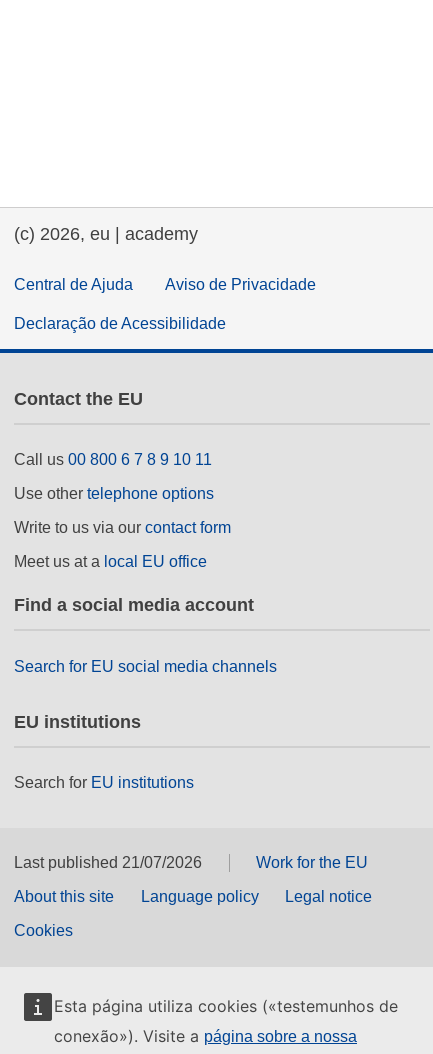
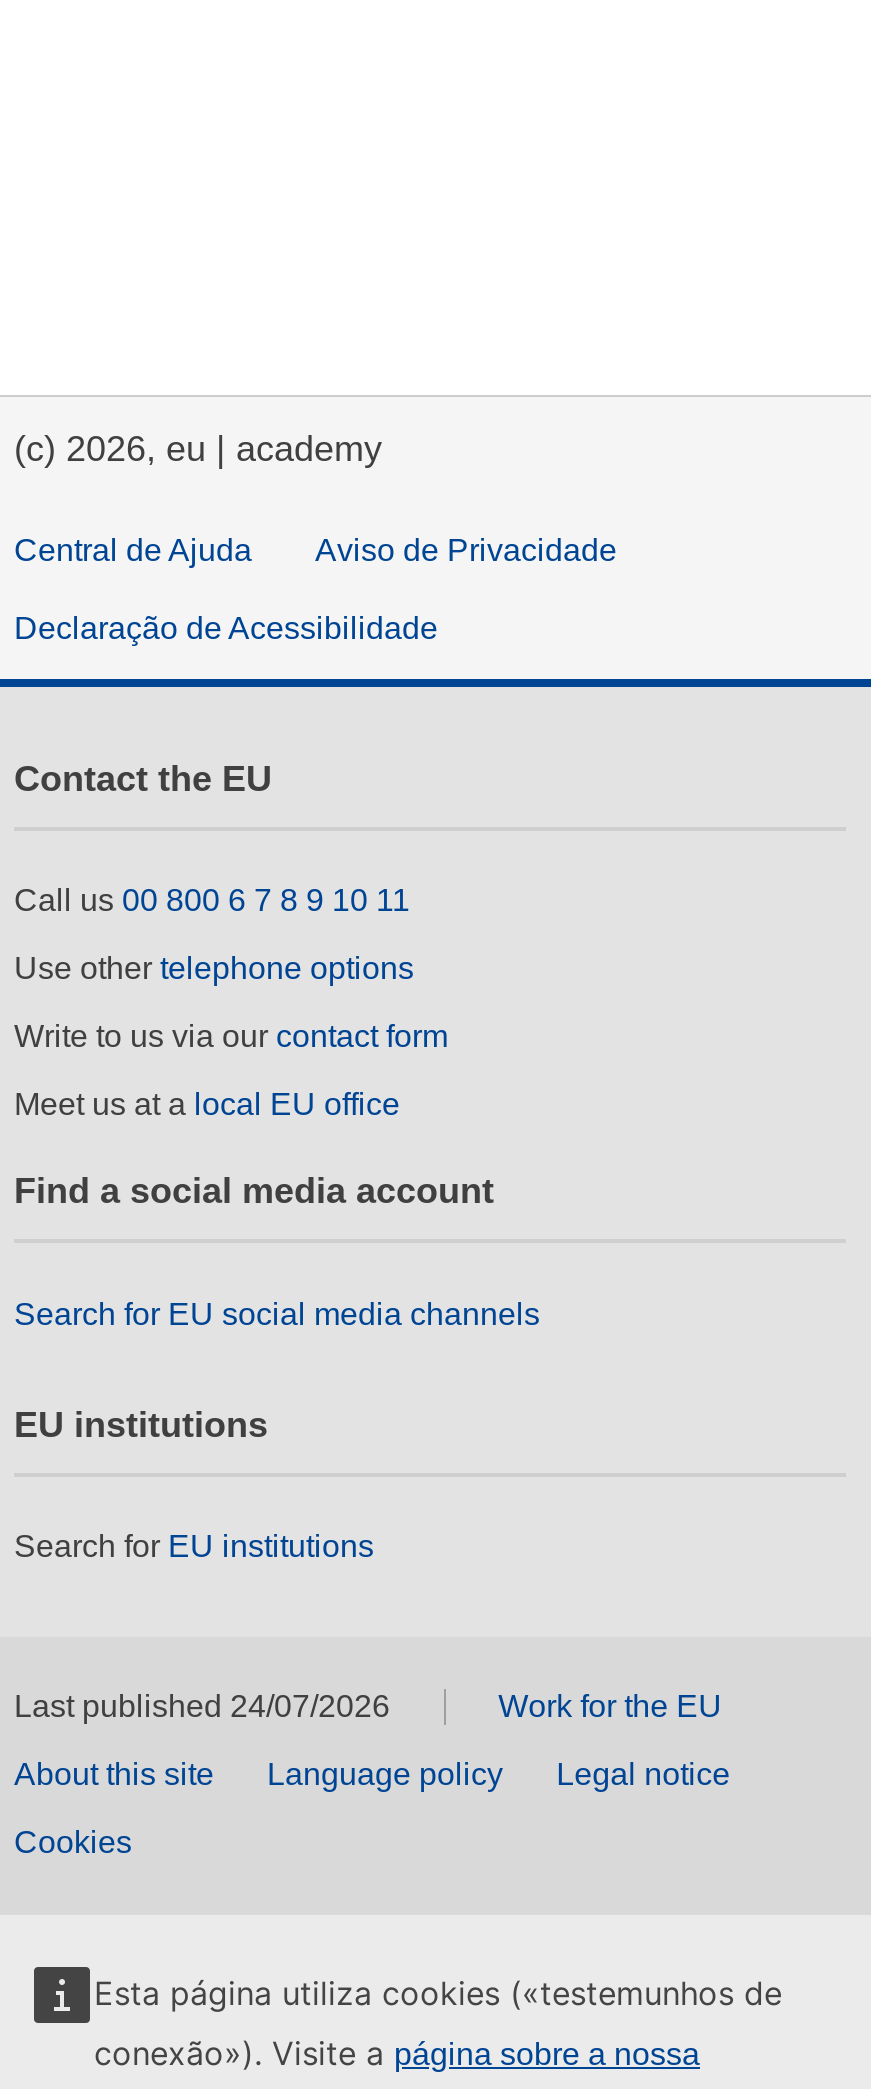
- Last published 21/07/2026
+ Last published 24/07/2026
